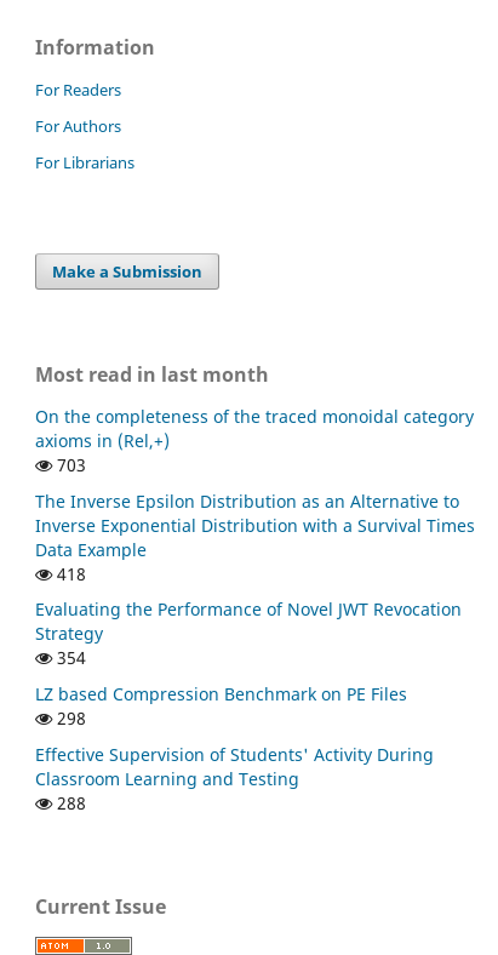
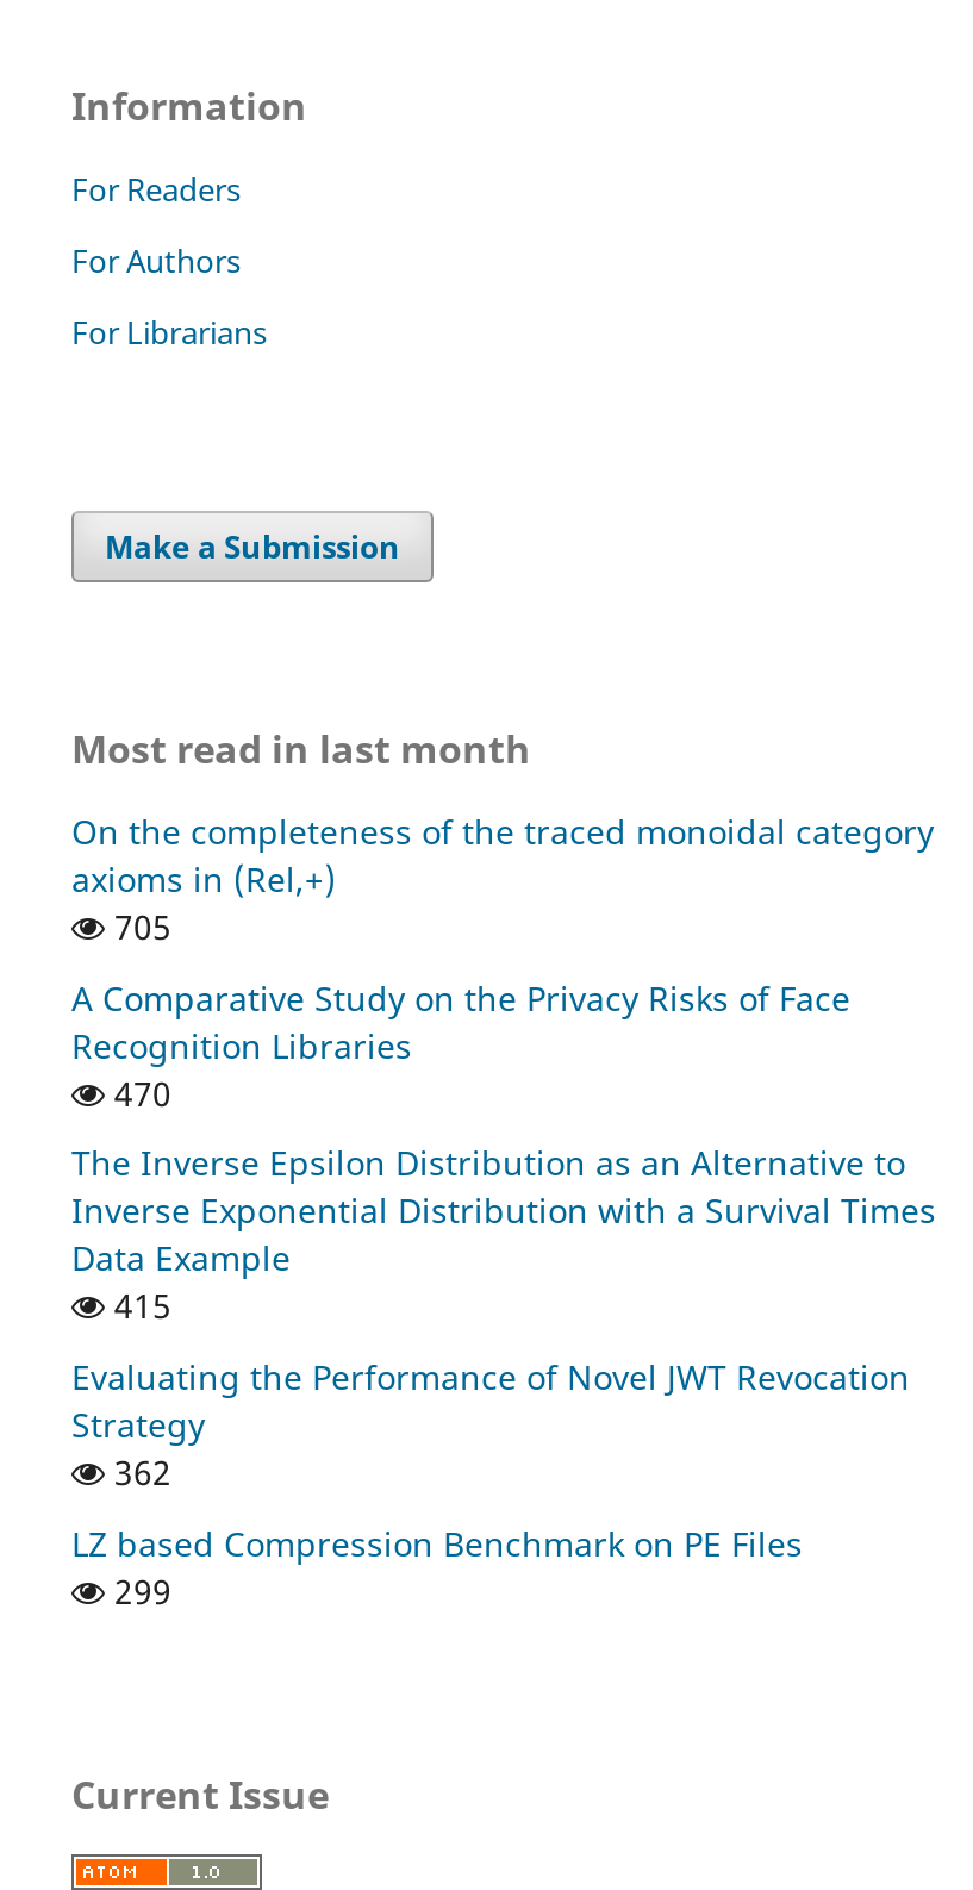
- 703
+ 705
+ A Comparative Study on the Privacy Risks of Face
+ Recognition Libraries
+ 470

moved down: The Inverse Epsilon Distribution as an Alternative to | Inverse Exponential Distribution with a Survival Times | Data Example

- 418
+ 415

moved down: Evaluating the Performance of Novel JWT Revocation | Strategy

- 354
+ 362

moved down: LZ based Compression Benchmark on PE Files

- 298
- Effective Supervision of Students' Activity During
- Classroom Learning and Testing
- 288
+ 299
